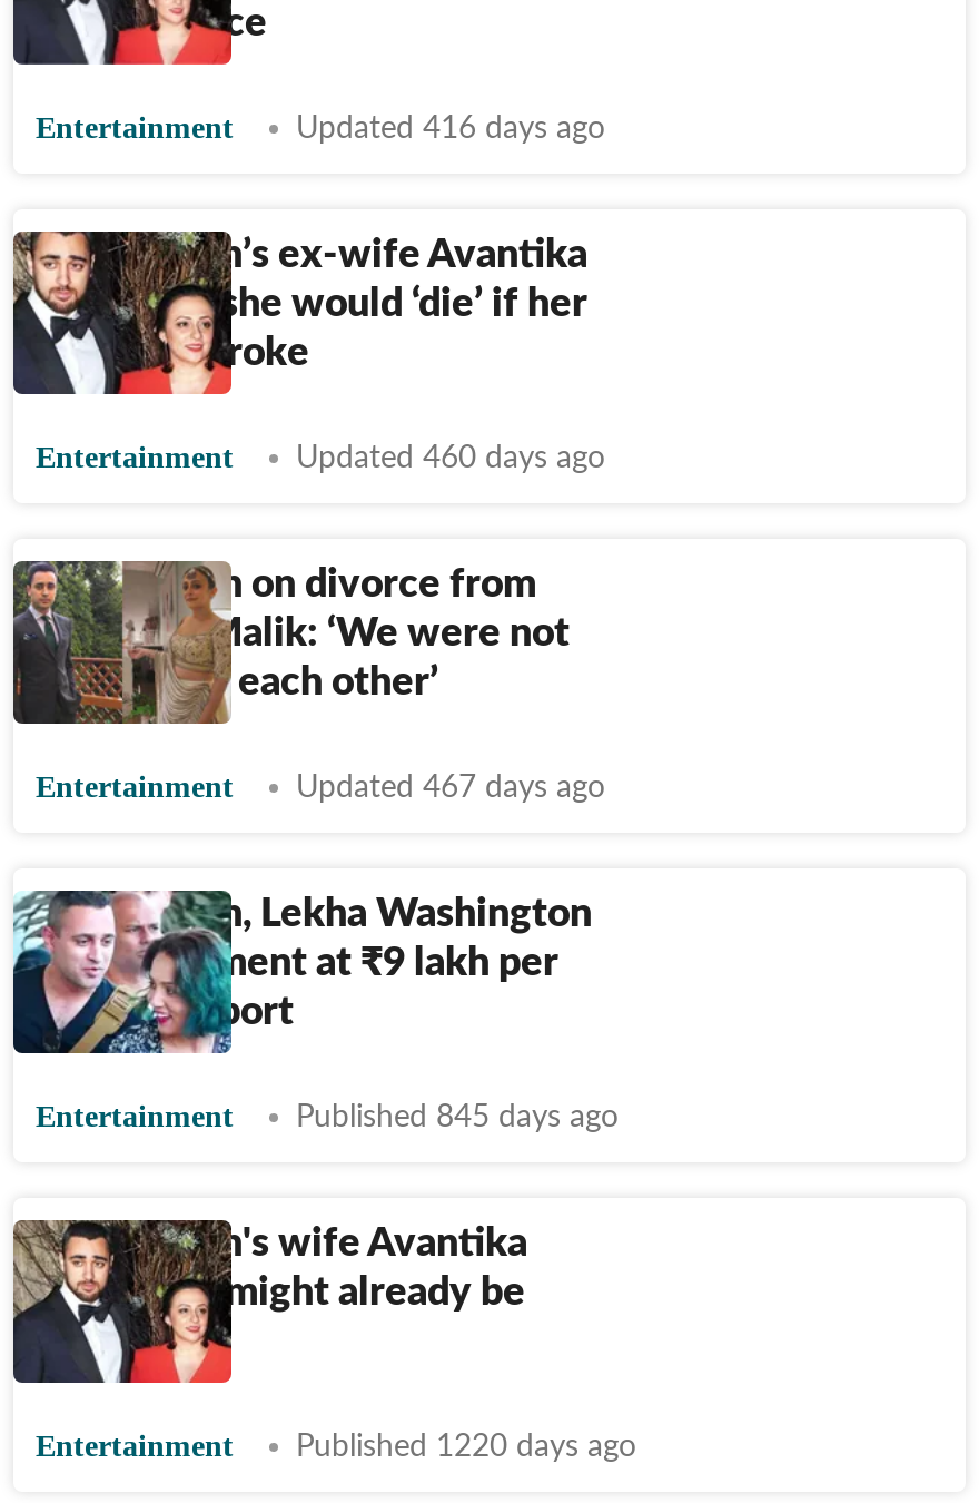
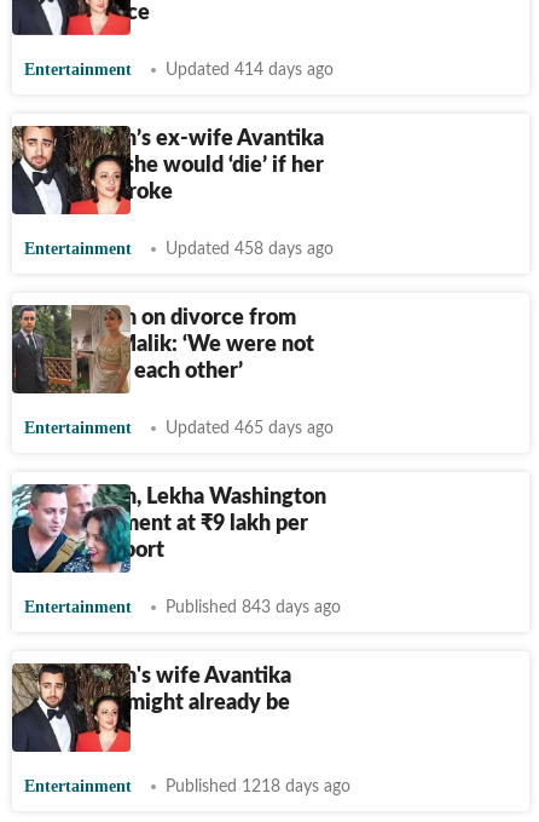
- Updated 416 days ago
+ Updated 414 days ago

- Updated 460 days ago
+ Updated 458 days ago

- Updated 467 days ago
+ Updated 465 days ago

- Published 845 days ago
+ Published 843 days ago

- Published 1220 days ago
+ Published 1218 days ago
